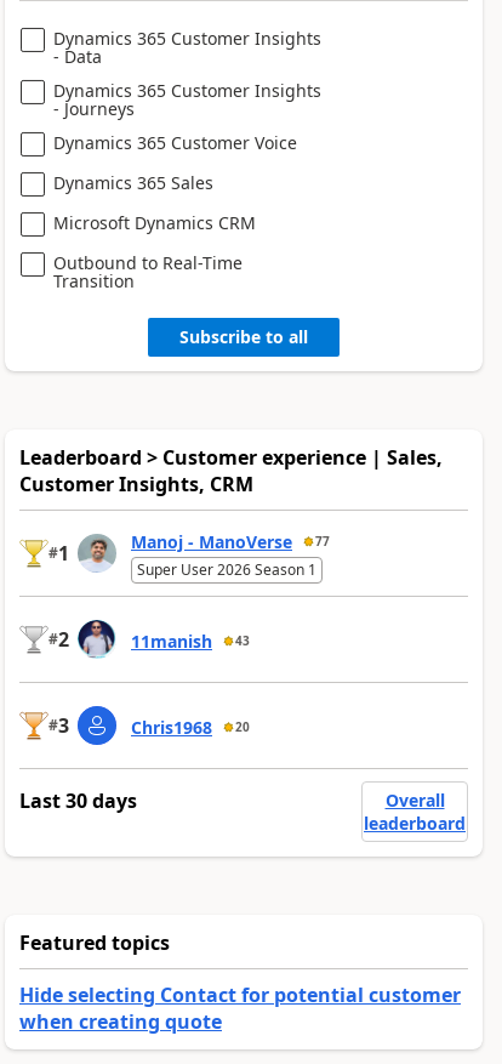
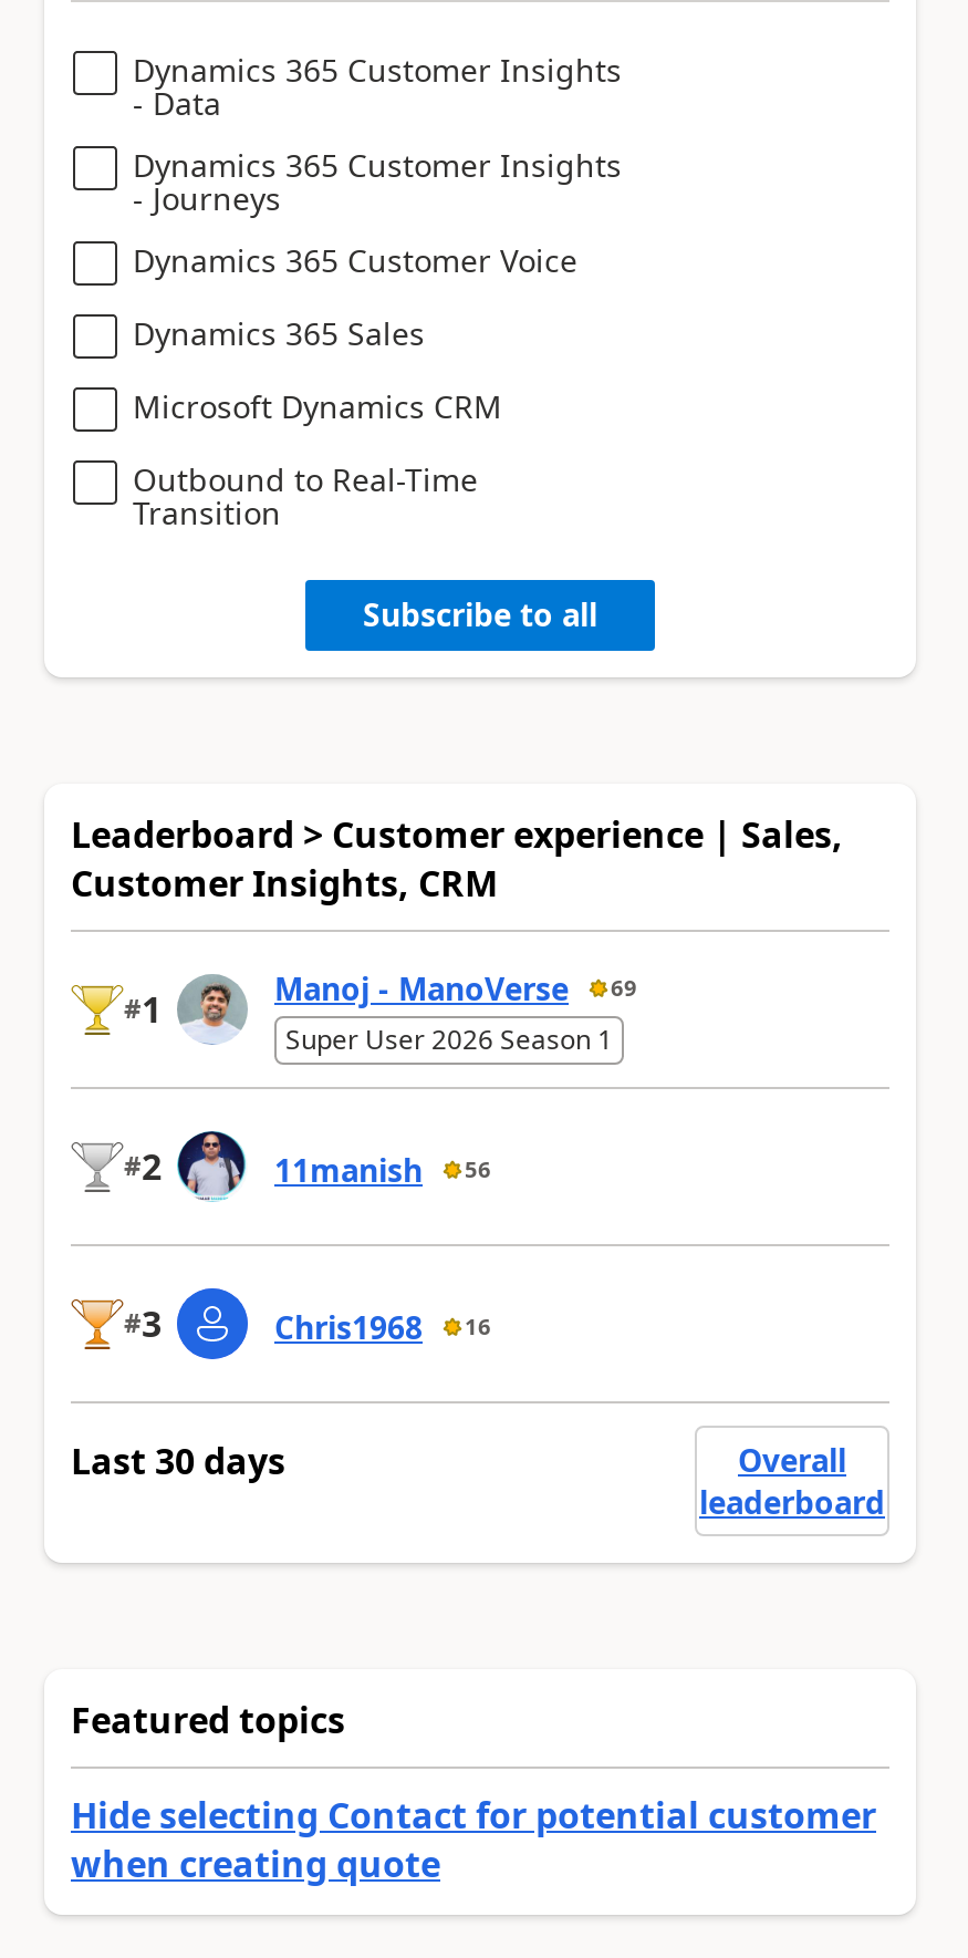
- Manoj - ManoVerse 77
+ Manoj - ManoVerse 69

- 11manish 43
+ 11manish 56

- Chris1968 20
+ Chris1968 16
